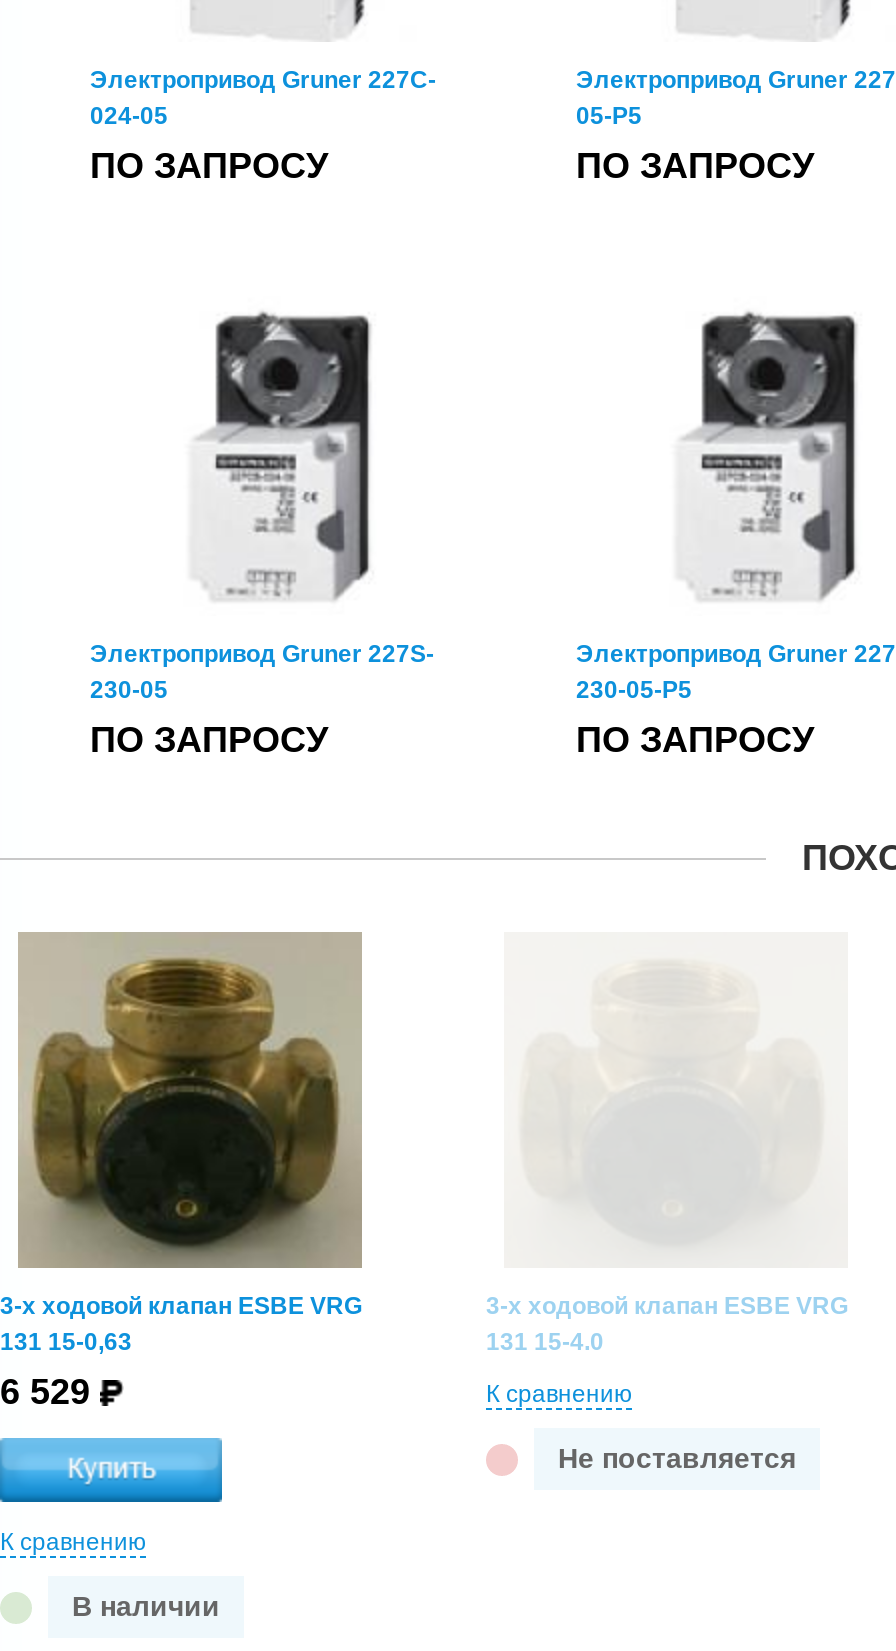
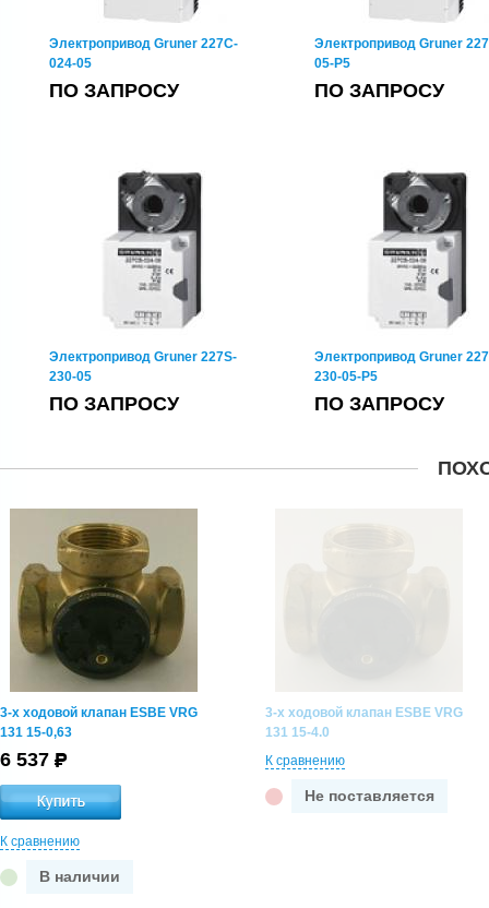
- 6 529
+ 6 537
